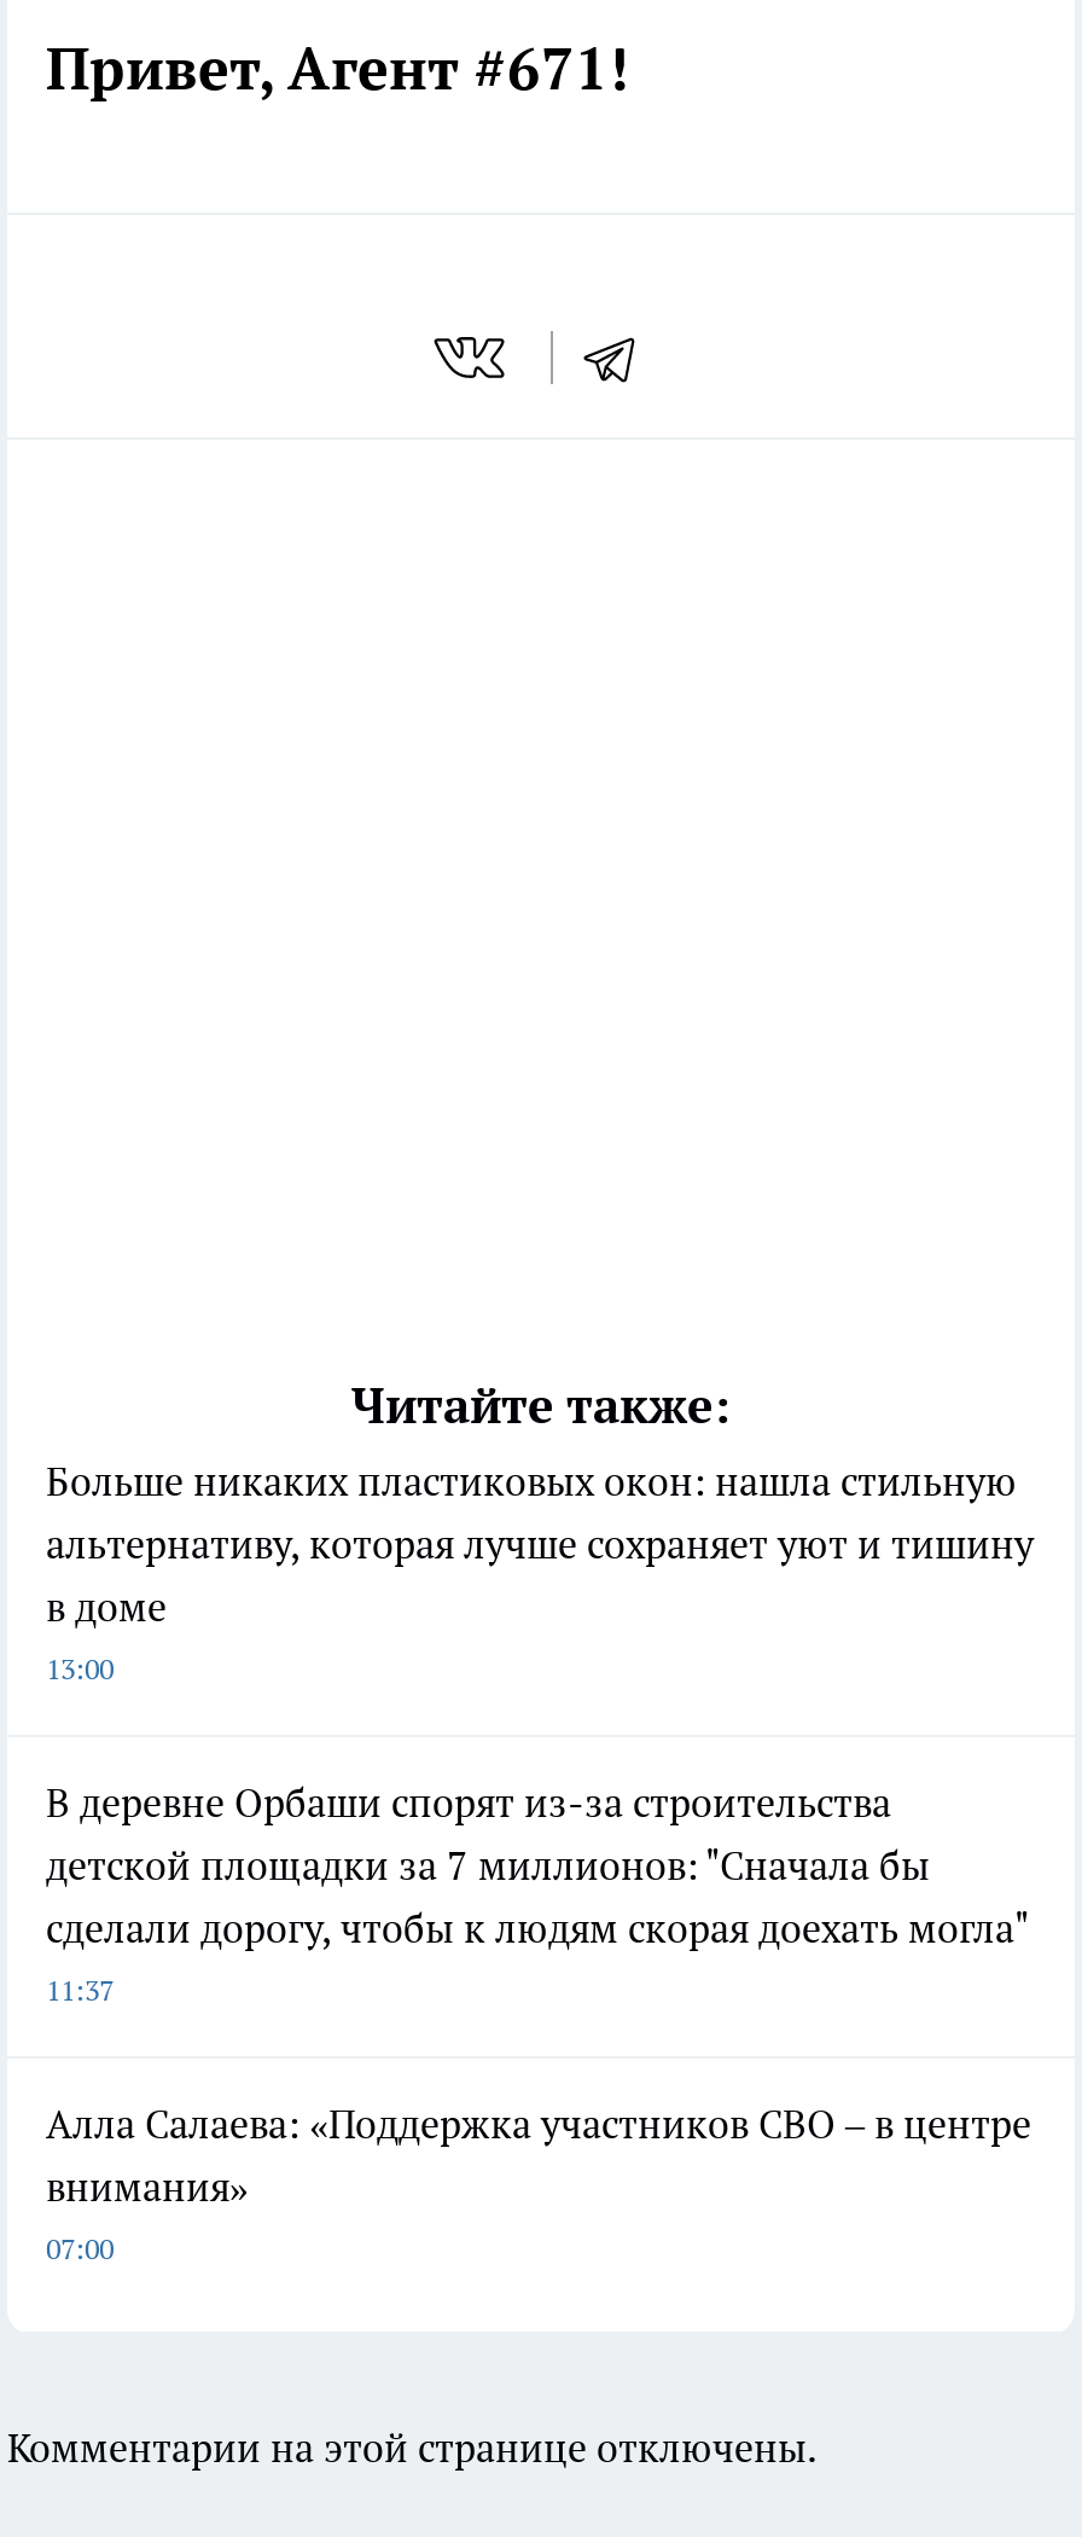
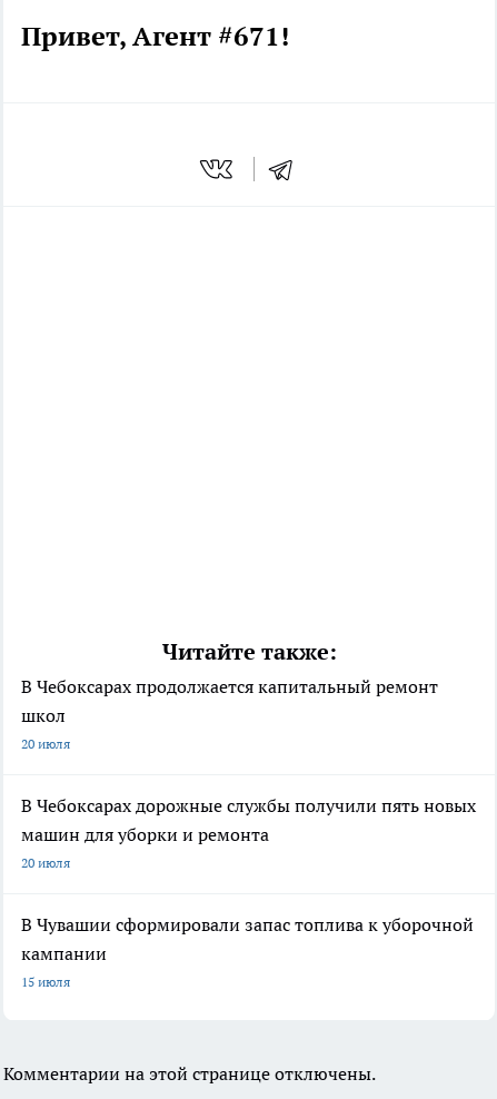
- Больше никаких пластиковых окон: нашла стильную
- альтернативу, которая лучше сохраняет уют и тишину
- в доме
- 13:00
+ В Чебоксарах продолжается капитальный ремонт
+ школ
+ 20 июля

- В деревне Орбаши спорят из-за строительства
- детской площадки за 7 миллионов: "Сначала бы
- сделали дорогу, чтобы к людям скорая доехать могла"
- 11:37
+ В Чебоксарах дорожные службы получили пять новых
+ машин для уборки и ремонта
+ 20 июля

- Алла Салаева: «Поддержка участников СВО – в центре
- внимания»
- 07:00
+ В Чувашии сформировали запас топлива к уборочной
+ кампании
+ 15 июля
